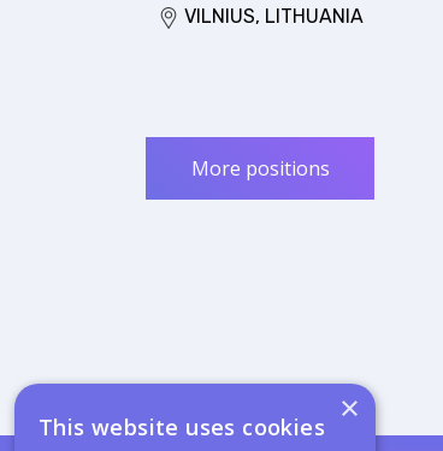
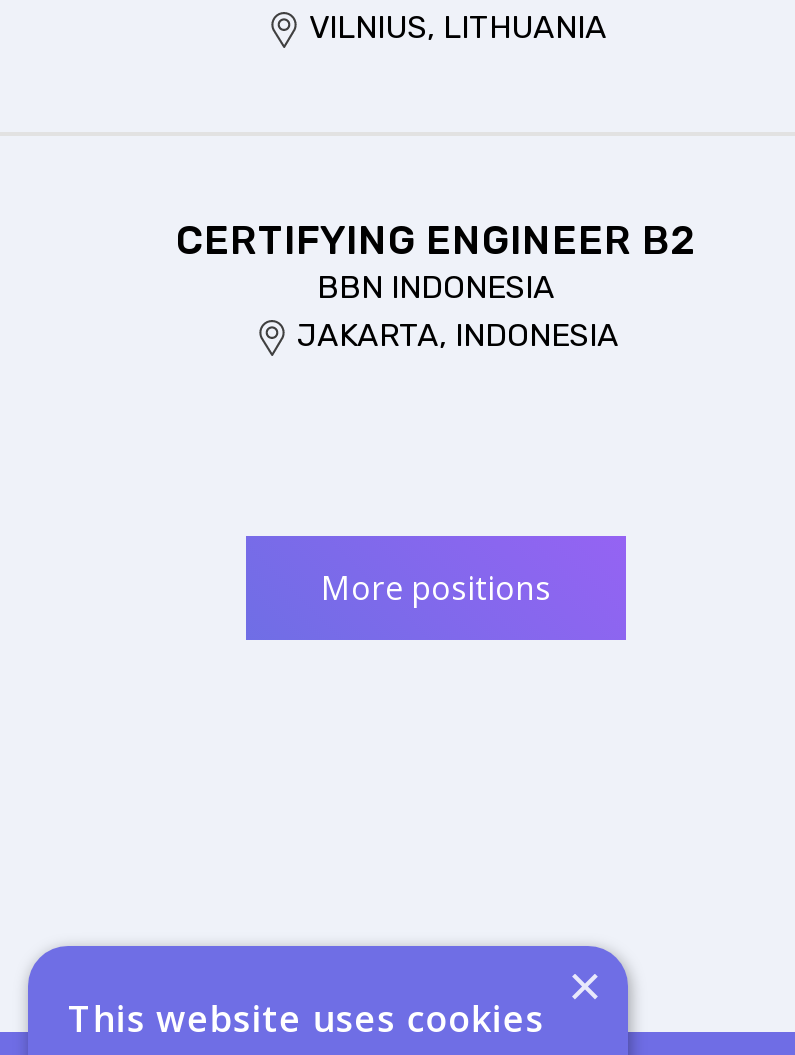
+ CERTIFYING ENGINEER B2
+ BBN INDONESIA
+ JAKARTA, INDONESIA
